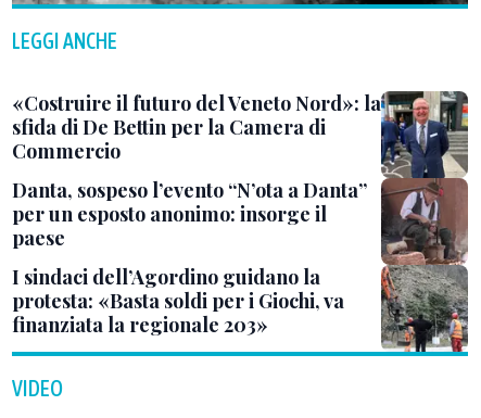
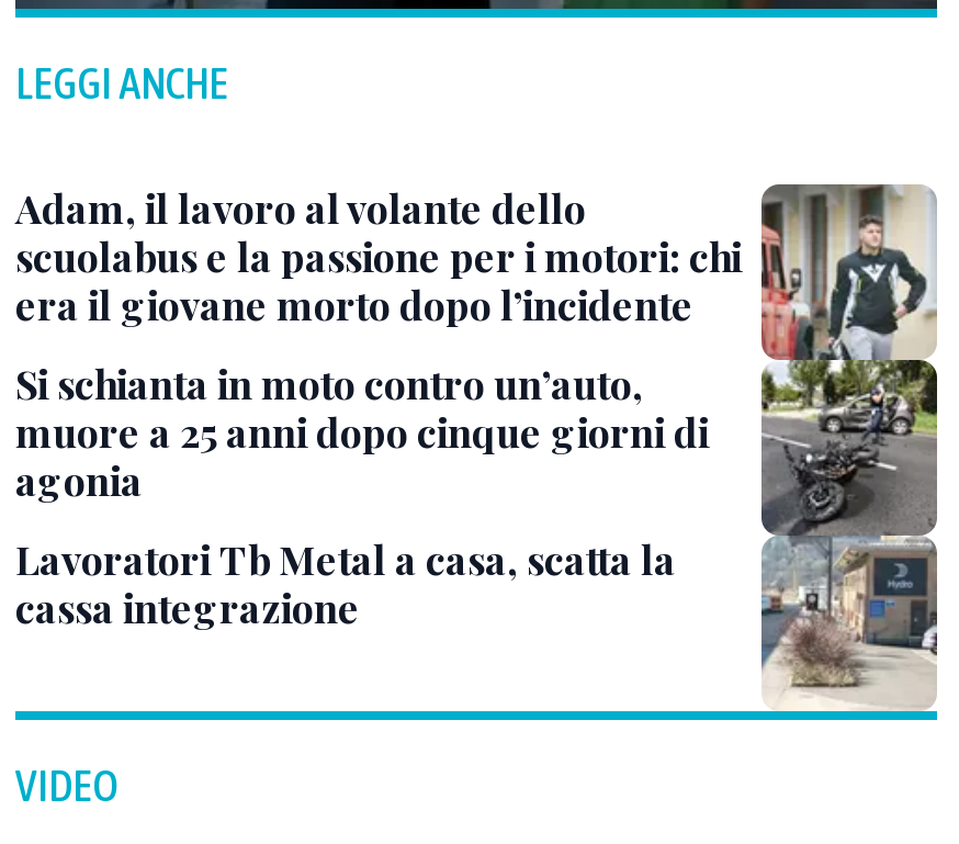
- [image]
- «Costruire il futuro del Veneto Nord»: la
- sfida di De Bettin per la Camera di
- Commercio
+ [image]
+ Adam, il lavoro al volante dello
+ scuolabus e la passione per i motori: chi
+ era il giovane morto dopo l’incidente

- Danta, sospeso l’evento “N’ota a Danta”
- per un esposto anonimo: insorge il
- paese
+ Si schianta in moto contro un’auto,
+ muore a 25 anni dopo cinque giorni di
+ agonia

- I sindaci dell’Agordino guidano la
- protesta: «Basta soldi per i Giochi, va
- finanziata la regionale 203»
+ Lavoratori Tb Metal a casa, scatta la
+ cassa integrazione
